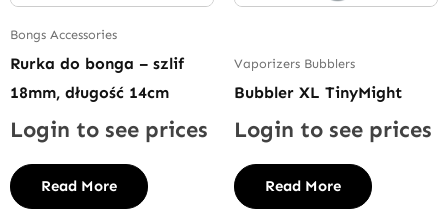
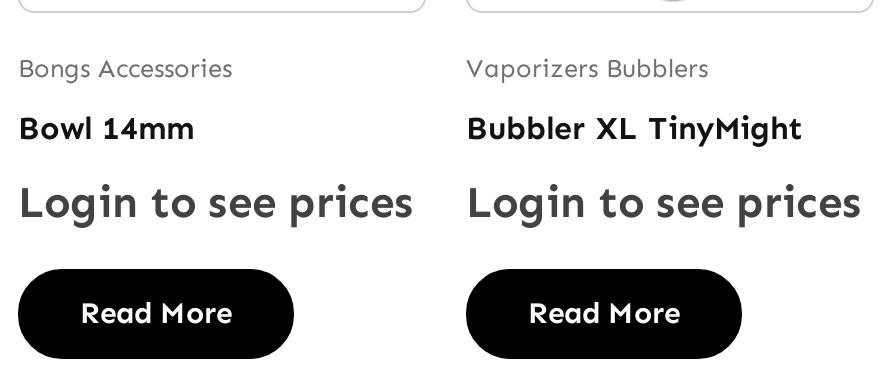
- Rurka do bonga – szlif
- 18mm, długość 14cm
+ Bowl 14mm
